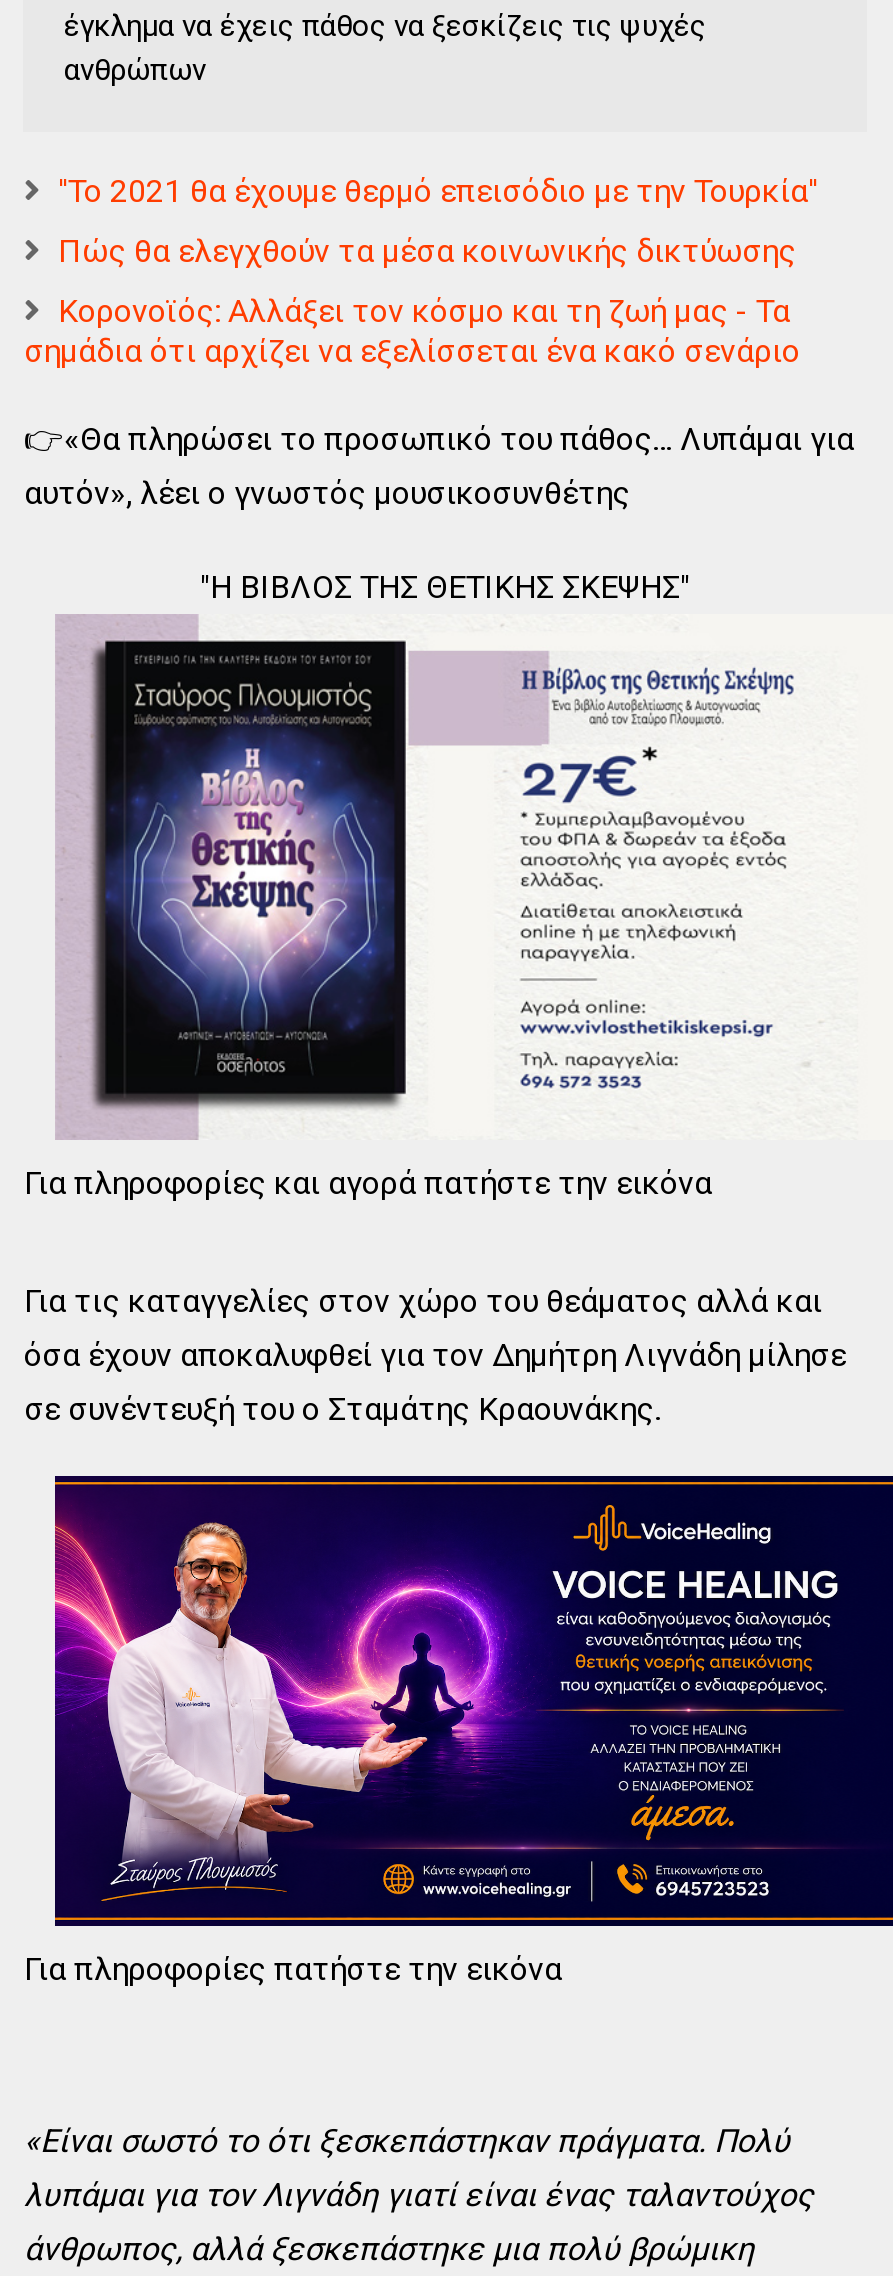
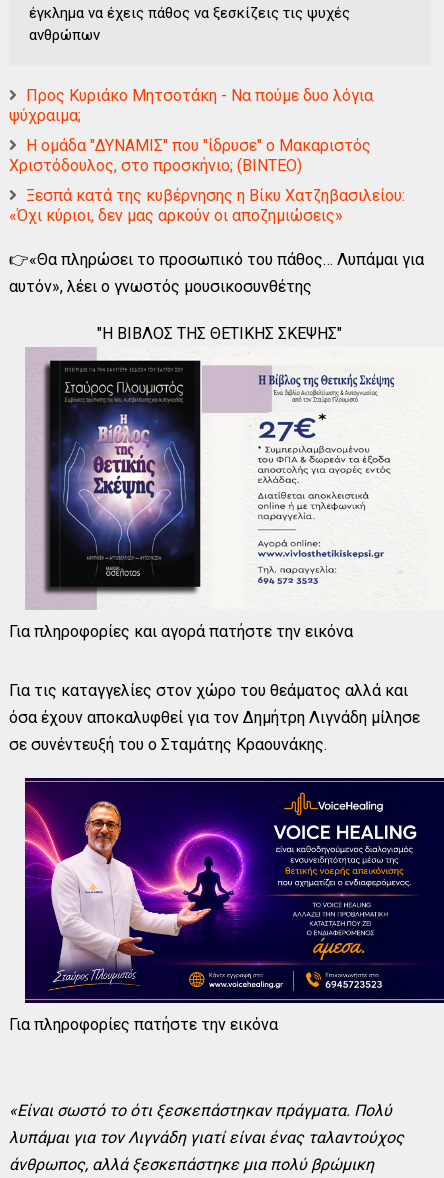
- ''Το 2021 θα έχουμε θερμό επεισόδιο με την Τουρκία''
+ Προς Κυριάκο Μητσοτάκη - Να πούμε δυο λόγια
+ ψύχραιμα;

- Πώς θα ελεγχθούν τα μέσα κοινωνικής δικτύωσης
+ Η ομάδα "ΔΥΝΑΜΙΣ" που "ίδρυσε" ο Μακαριστός
+ Χριστόδουλος, στο προσκήνιο; (ΒΙΝΤΕΟ)

- Κορονοϊός: Αλλάξει τον κόσμο και τη ζωή μας - Τα
- σημάδια ότι αρχίζει να εξελίσσεται ένα κακό σενάριο
+ Ξεσπά κατά της κυβέρνησης η Βίκυ Χατζηβασιλείου:
+ «Όχι κύριοι, δεν μας αρκούν οι αποζημιώσεις»
